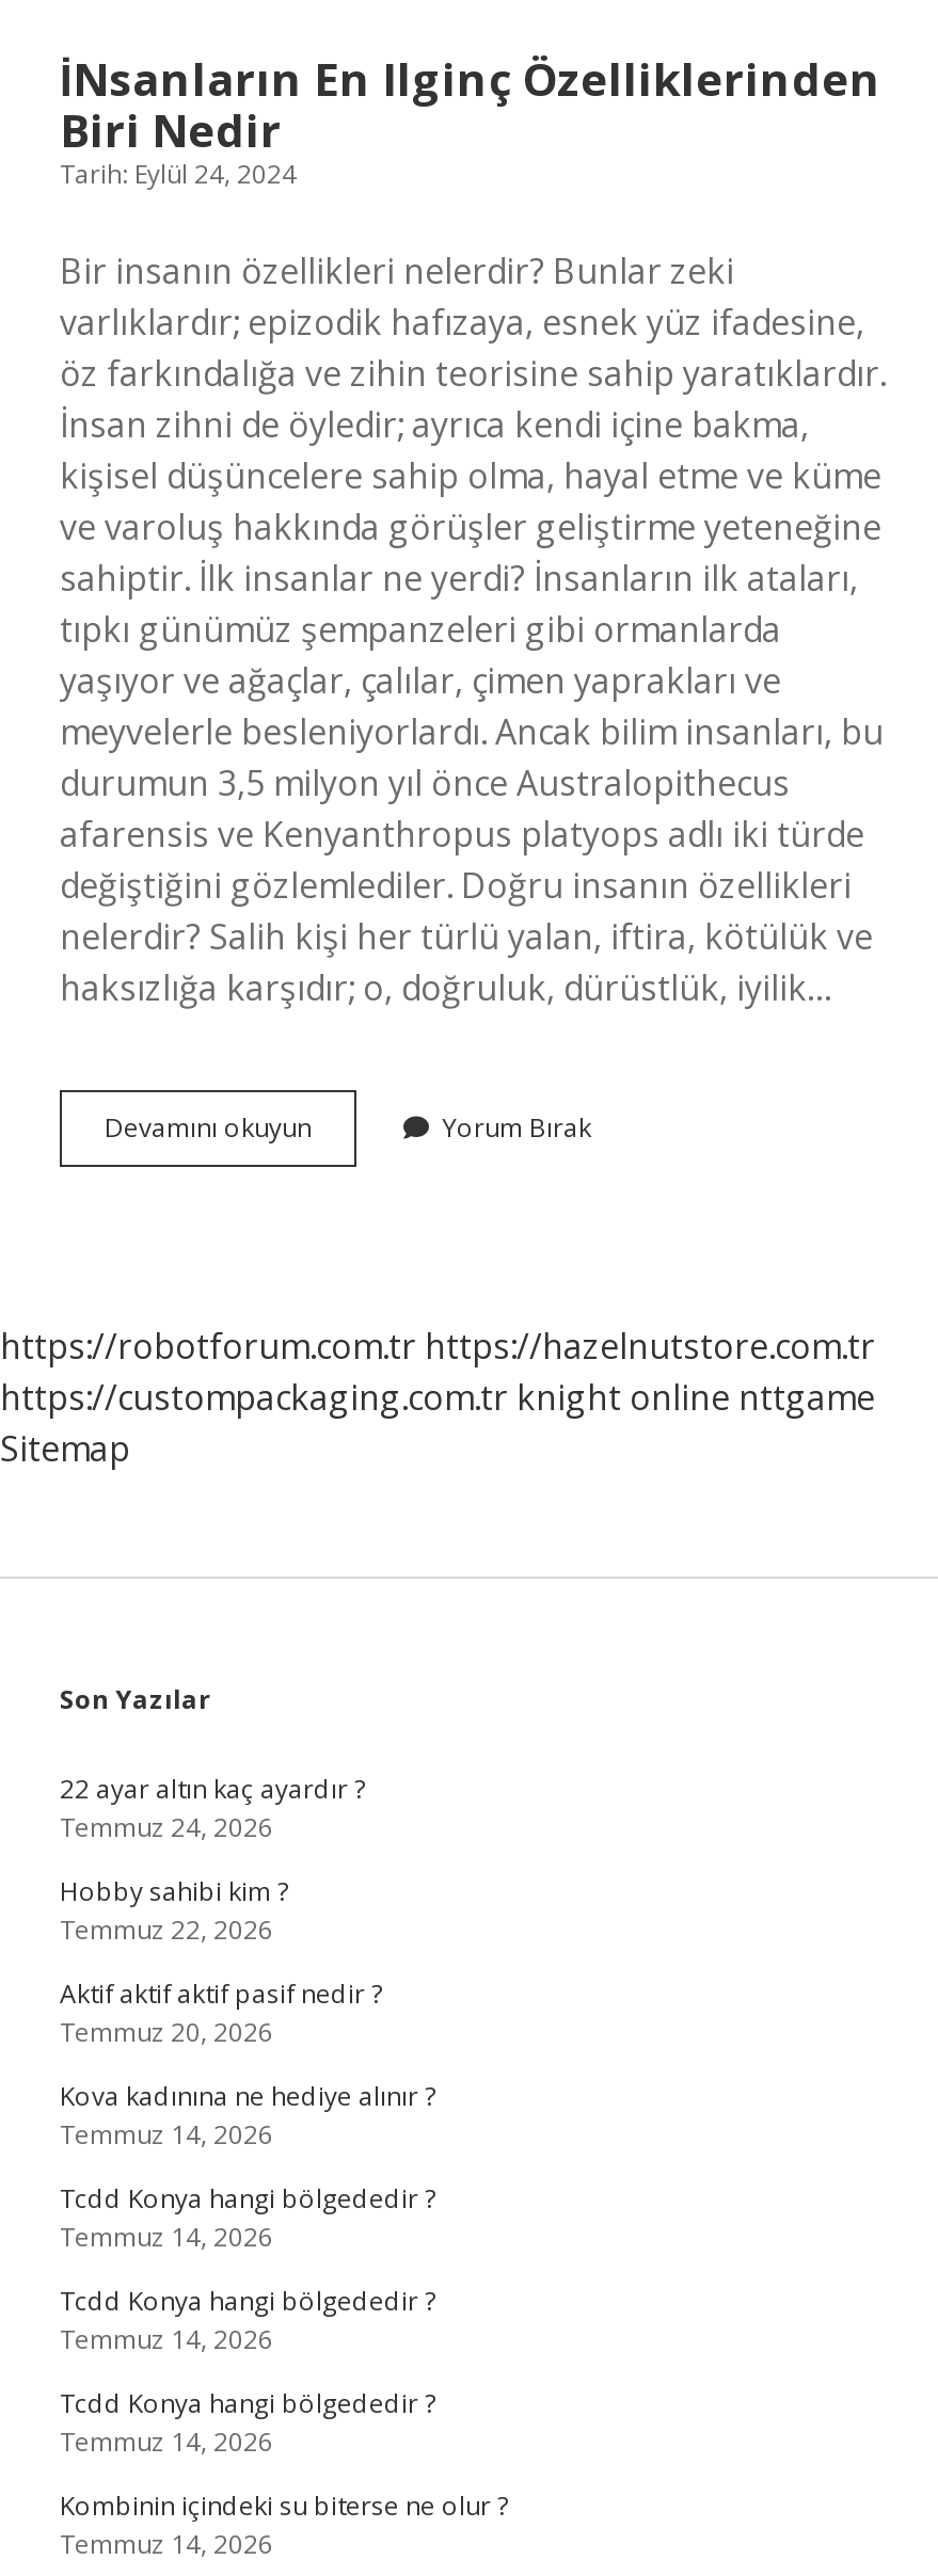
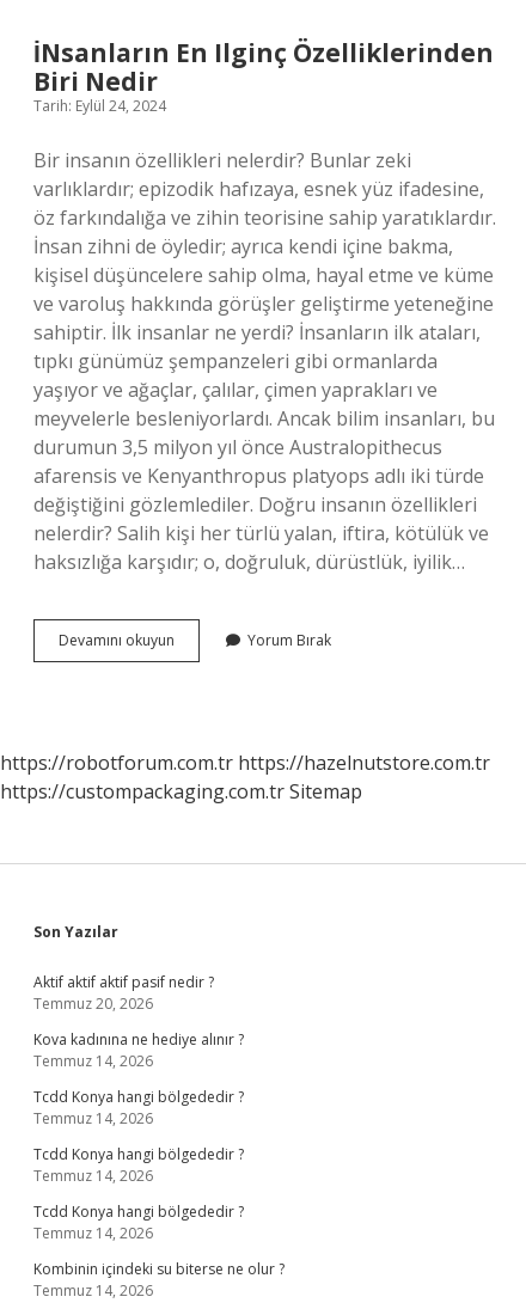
- https://custompackaging.com.tr knight online nttgame
- Sitemap
+ https://custompackaging.com.tr Sitemap

- 22 ayar altın kaç ayardır ?
- Temmuz 24, 2026
- Hobby sahibi kim ?
- Temmuz 22, 2026
